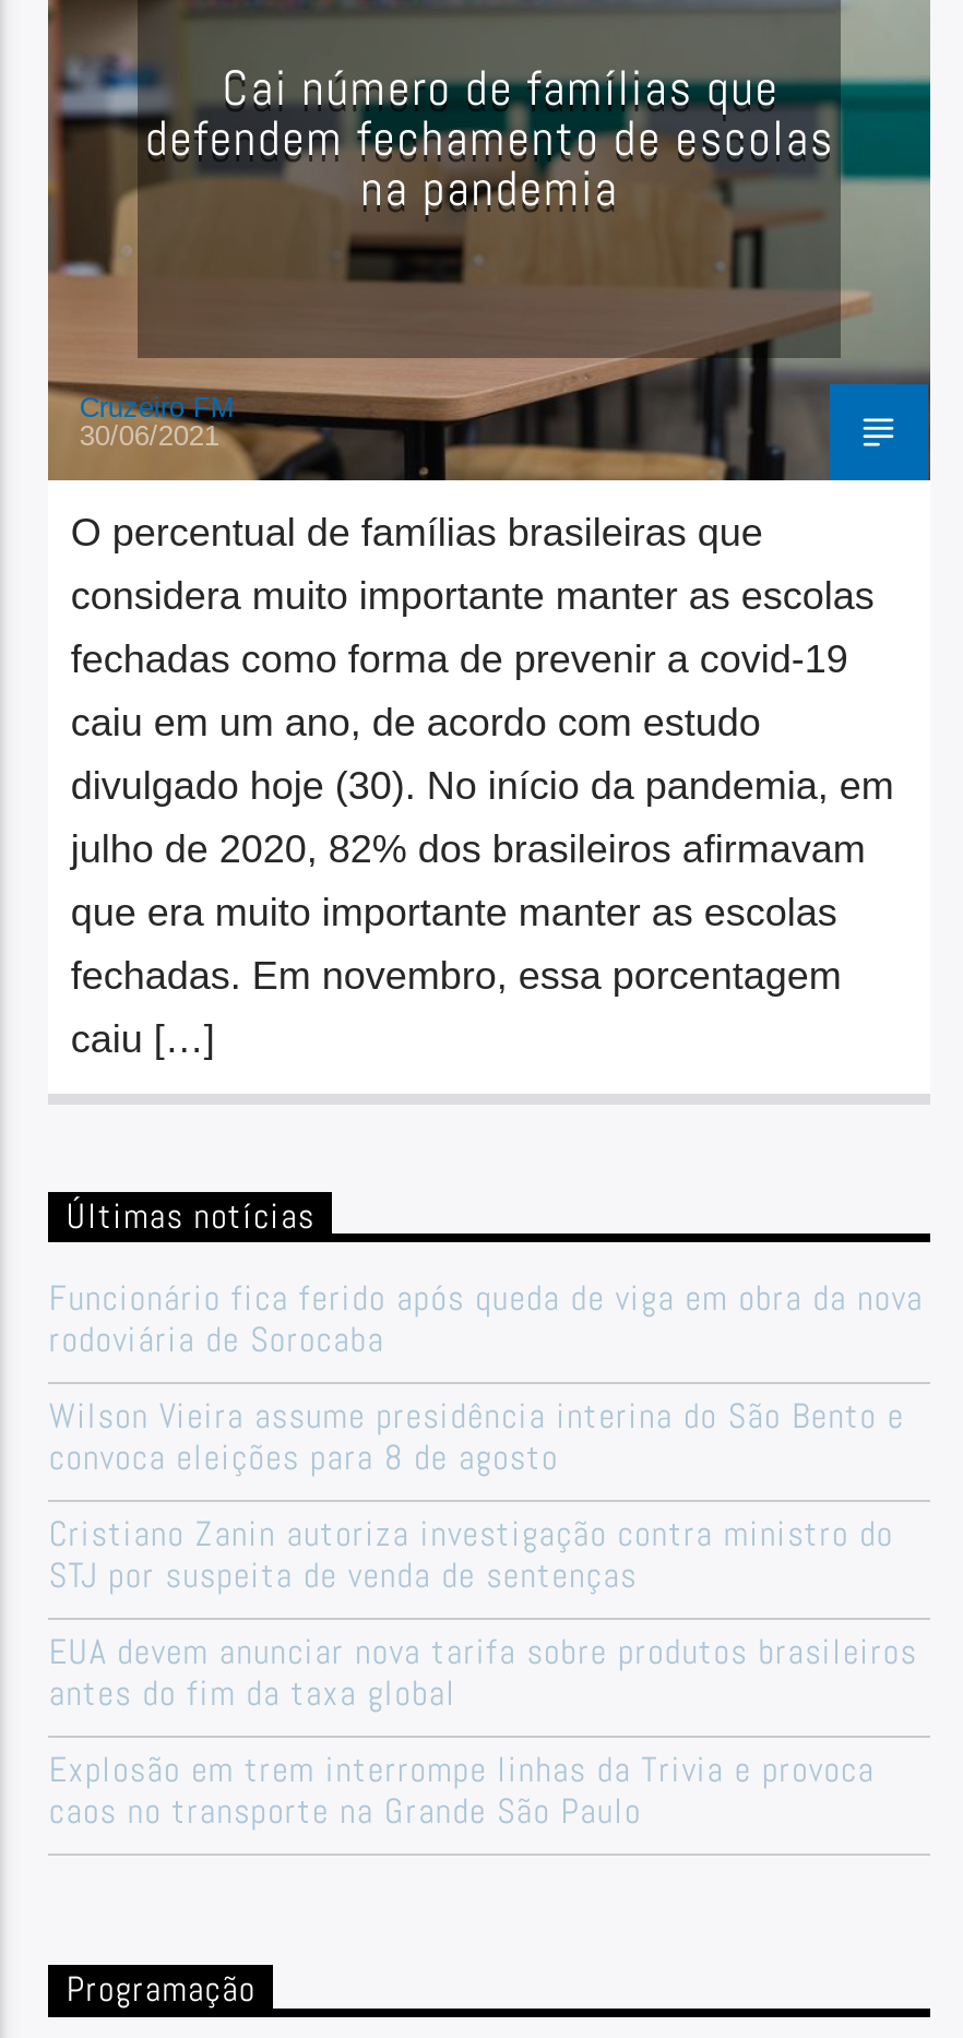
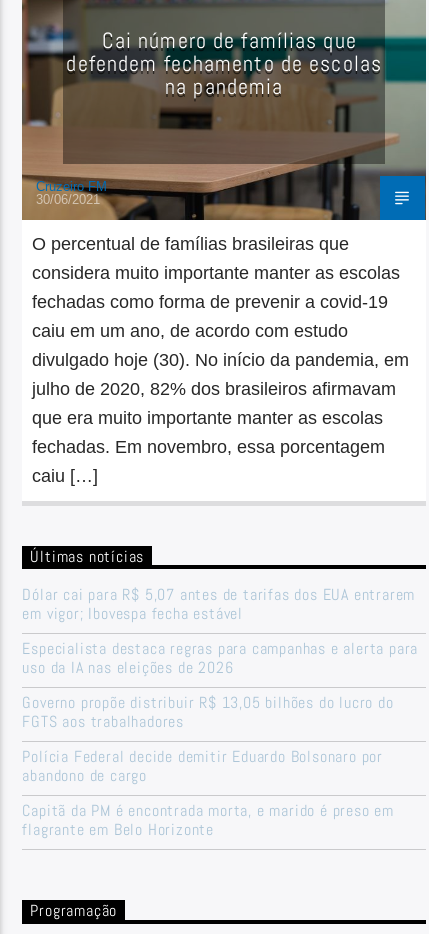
- Funcionário fica ferido após queda de viga em obra da nova
- rodoviária de Sorocaba
+ Dólar cai para R$ 5,07 antes de tarifas dos EUA entrarem
+ em vigor; Ibovespa fecha estável

- Wilson Vieira assume presidência interina do São Bento e
- convoca eleições para 8 de agosto
+ Especialista destaca regras para campanhas e alerta para
+ uso da IA nas eleições de 2026

- Cristiano Zanin autoriza investigação contra ministro do
- STJ por suspeita de venda de sentenças
+ Governo propõe distribuir R$ 13,05 bilhões do lucro do
+ FGTS aos trabalhadores

- EUA devem anunciar nova tarifa sobre produtos brasileiros
- antes do fim da taxa global
+ Polícia Federal decide demitir Eduardo Bolsonaro por
+ abandono de cargo

- Explosão em trem interrompe linhas da Trivia e provoca
- caos no transporte na Grande São Paulo
+ Capitã da PM é encontrada morta, e marido é preso em
+ flagrante em Belo Horizonte
